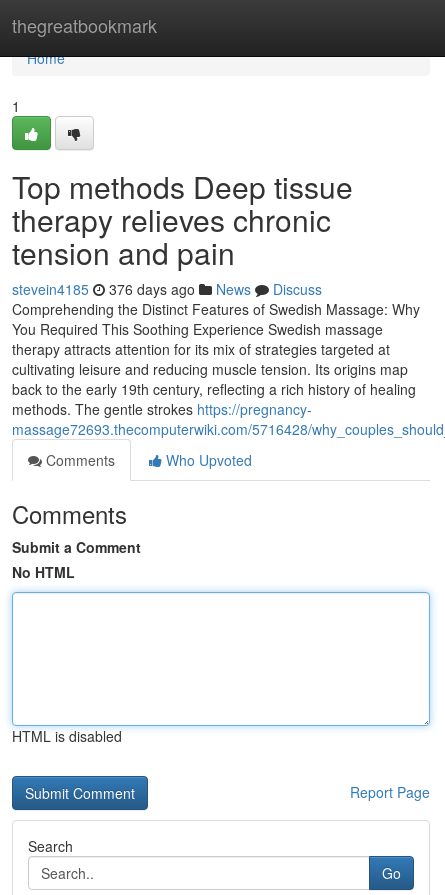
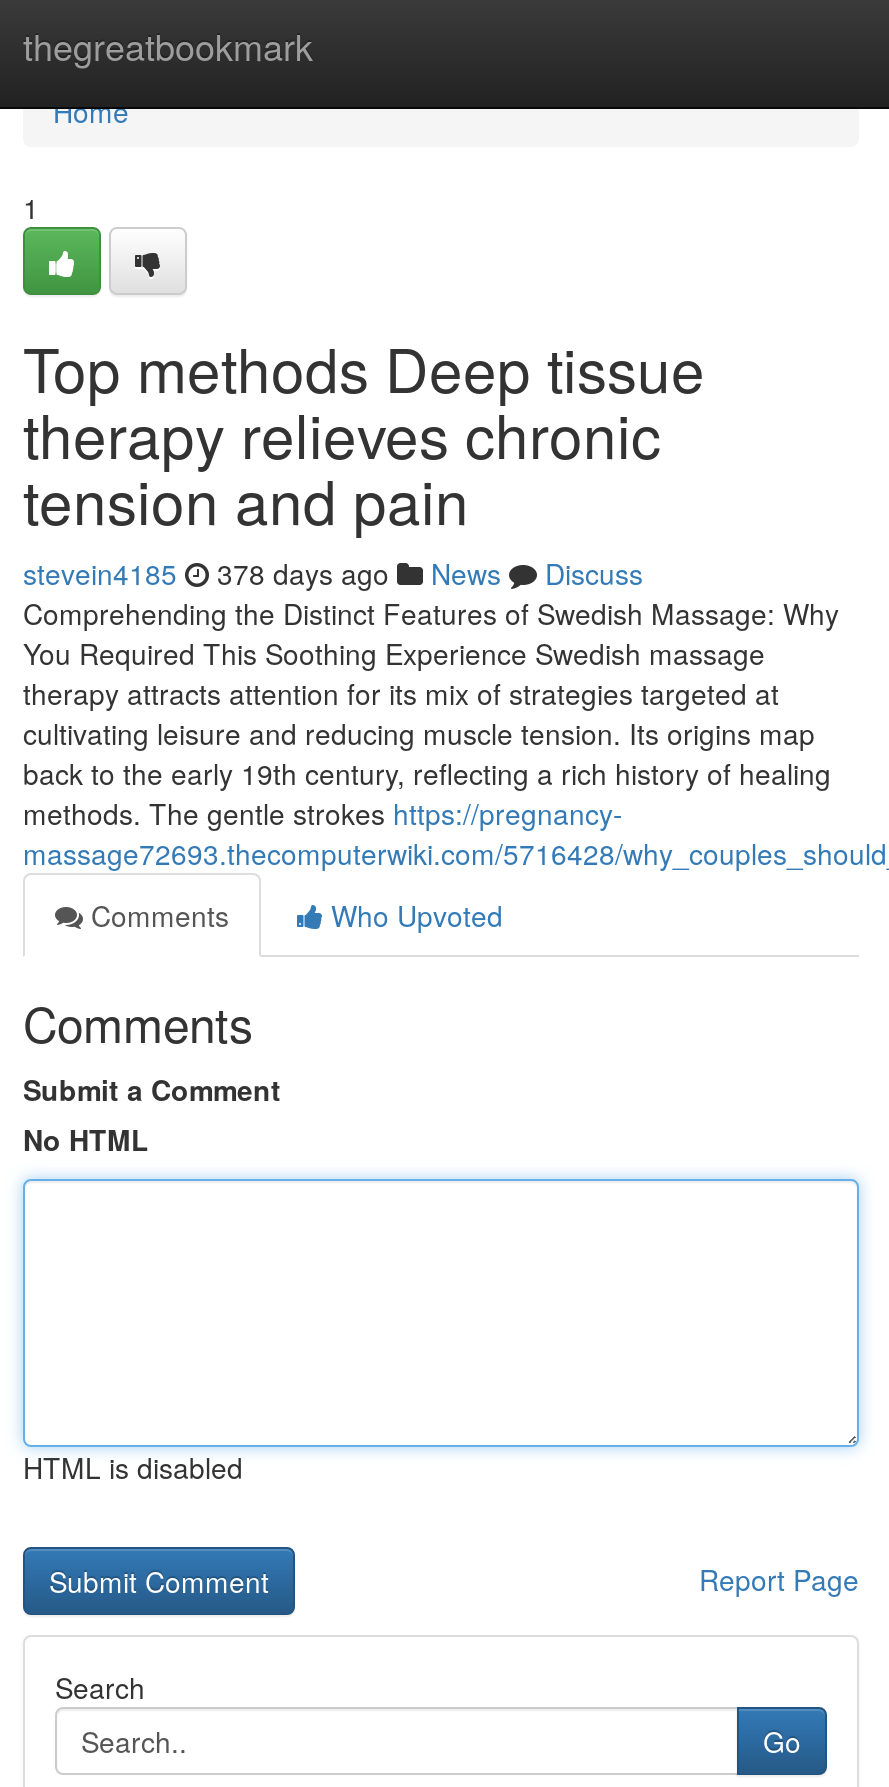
- stevein4185 376 days ago News Discuss
+ stevein4185 378 days ago News Discuss
